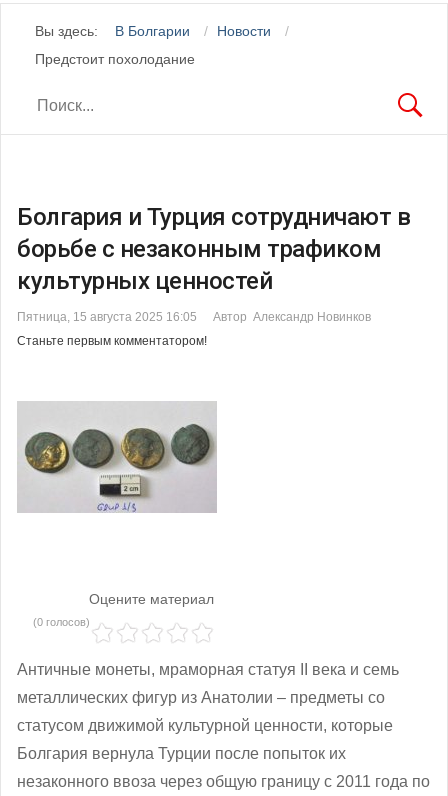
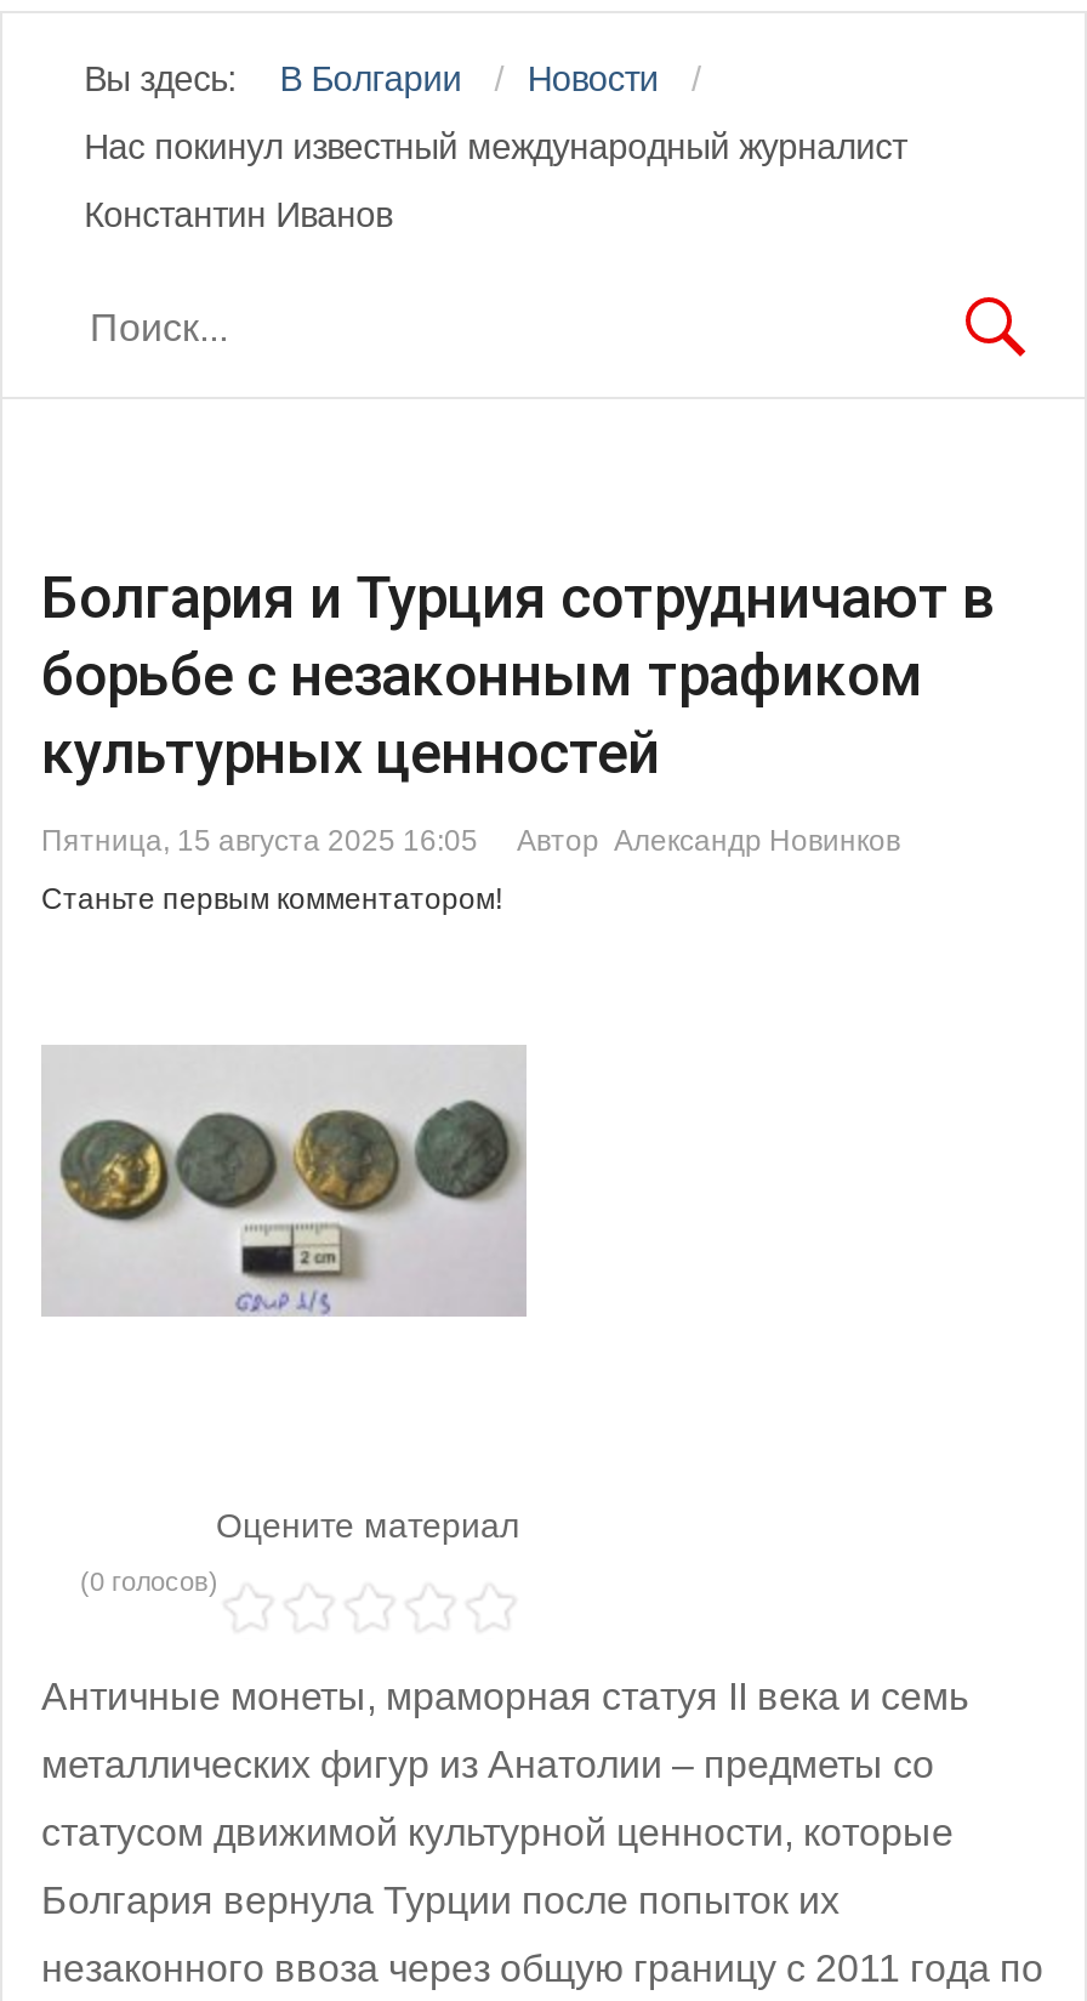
- Предстоит похолодание
+ Нас покинул известный международный журналист
+ Константин Иванов
